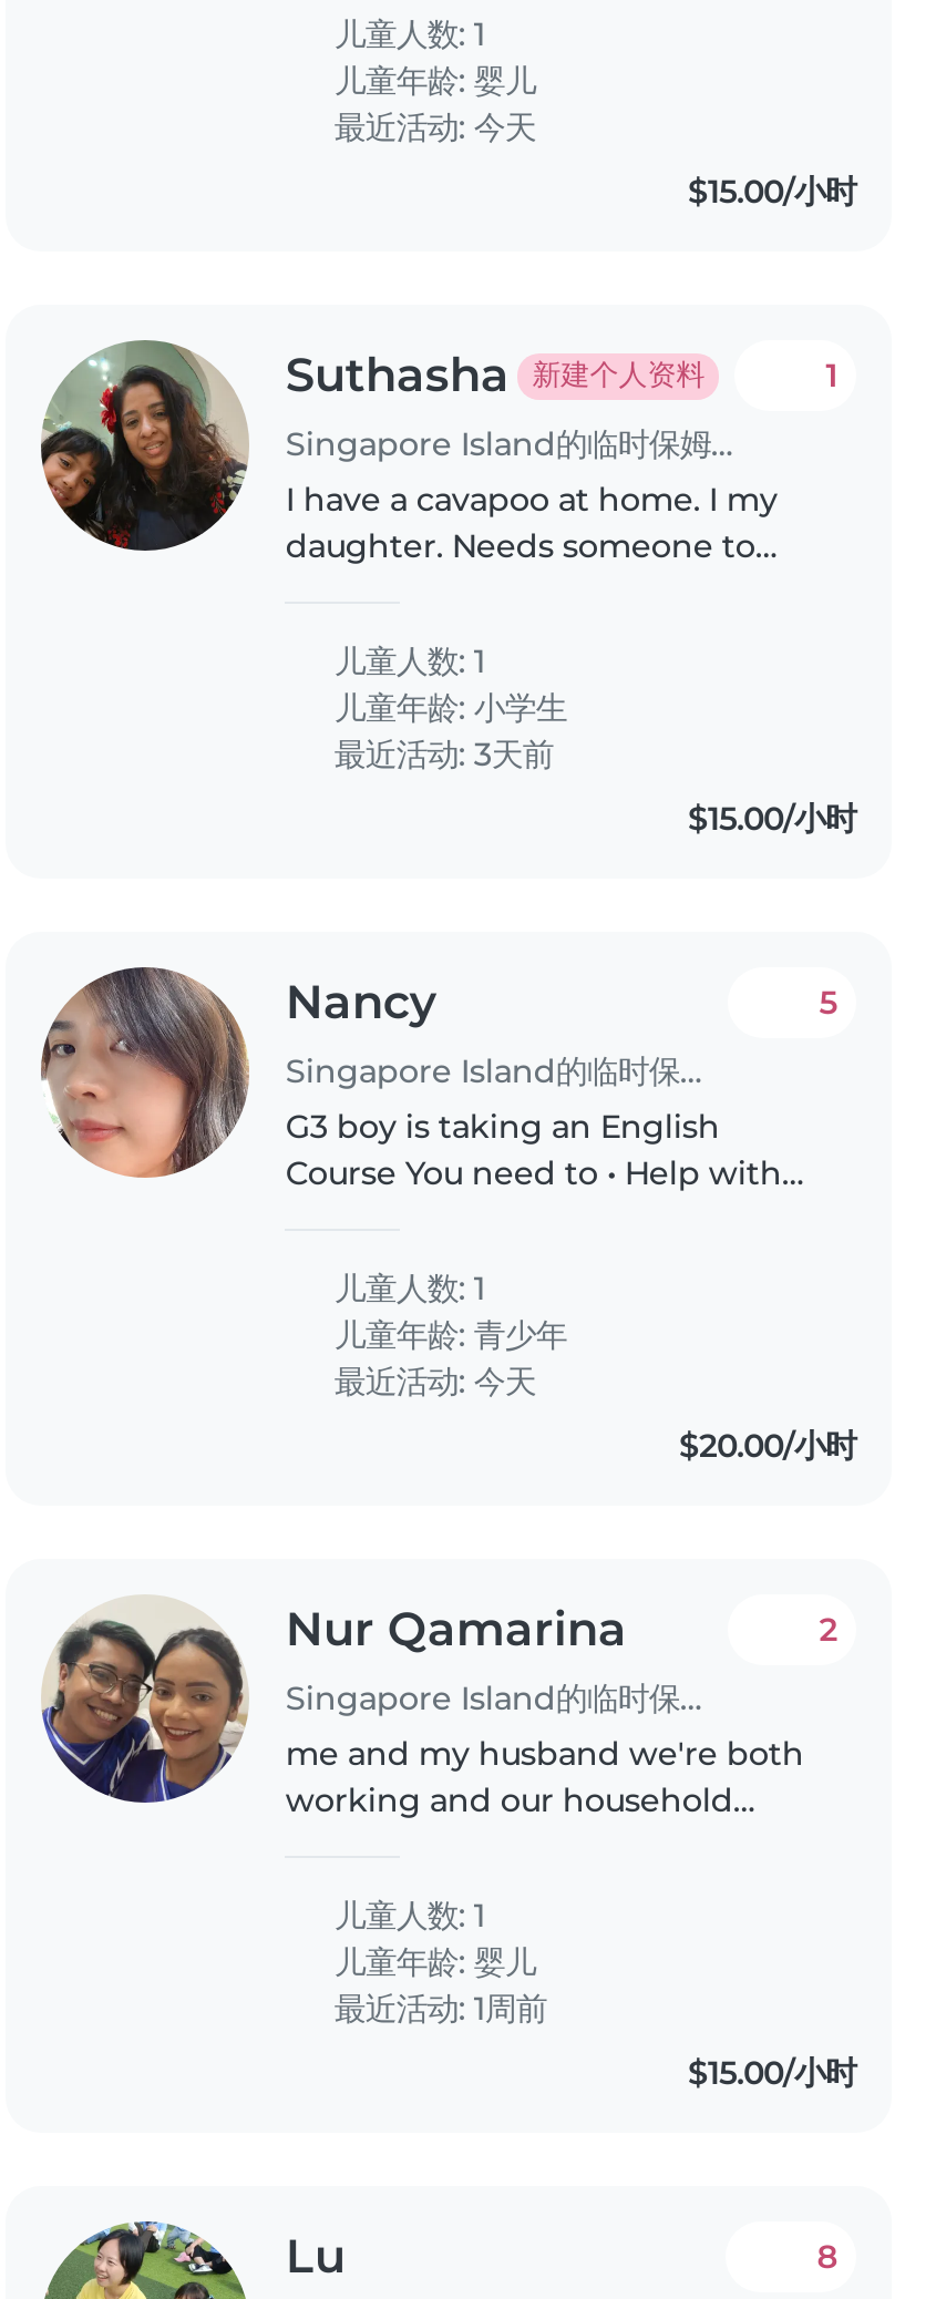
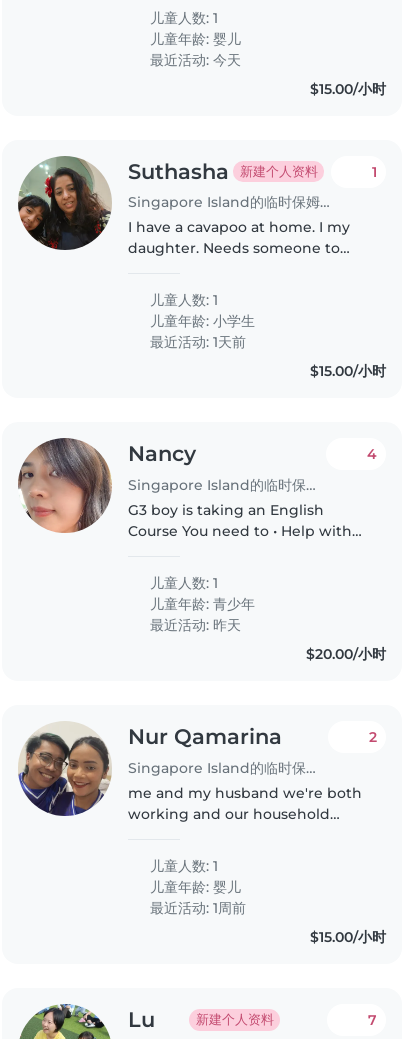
- 最近活动: 3天前
+ 最近活动: 1天前

- 5
+ 4

- 最近活动: 今天
+ 最近活动: 昨天

- 8
+ 7

+ 新建个人资料
